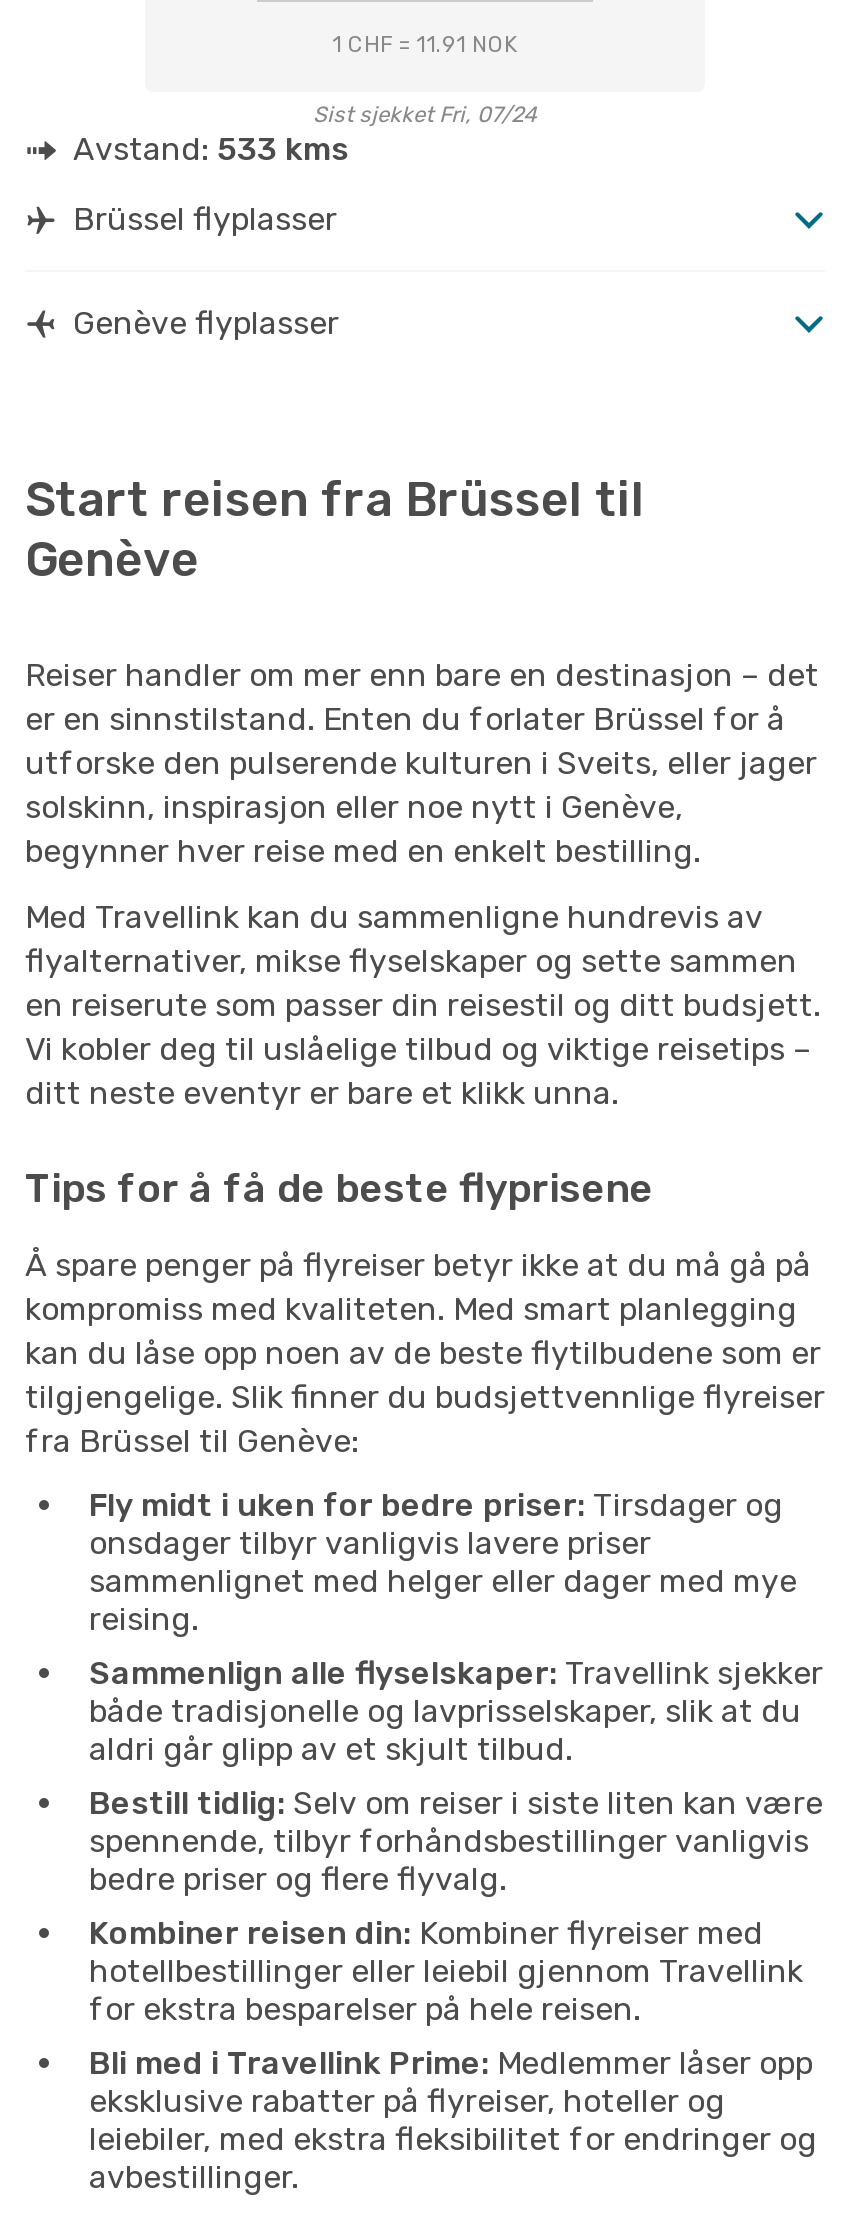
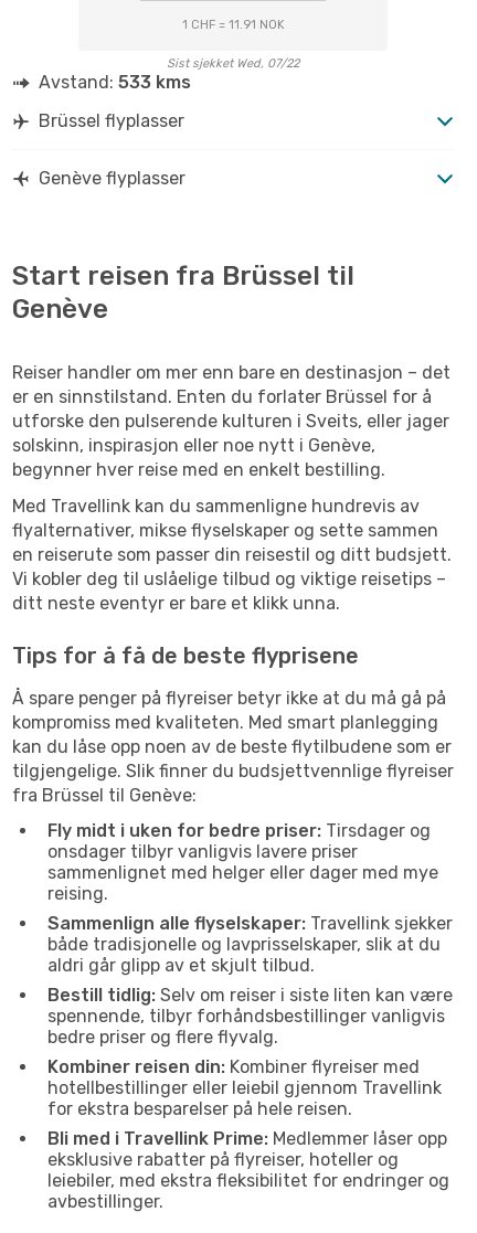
- Sist sjekket Fri, 07/24
+ Sist sjekket Wed, 07/22
